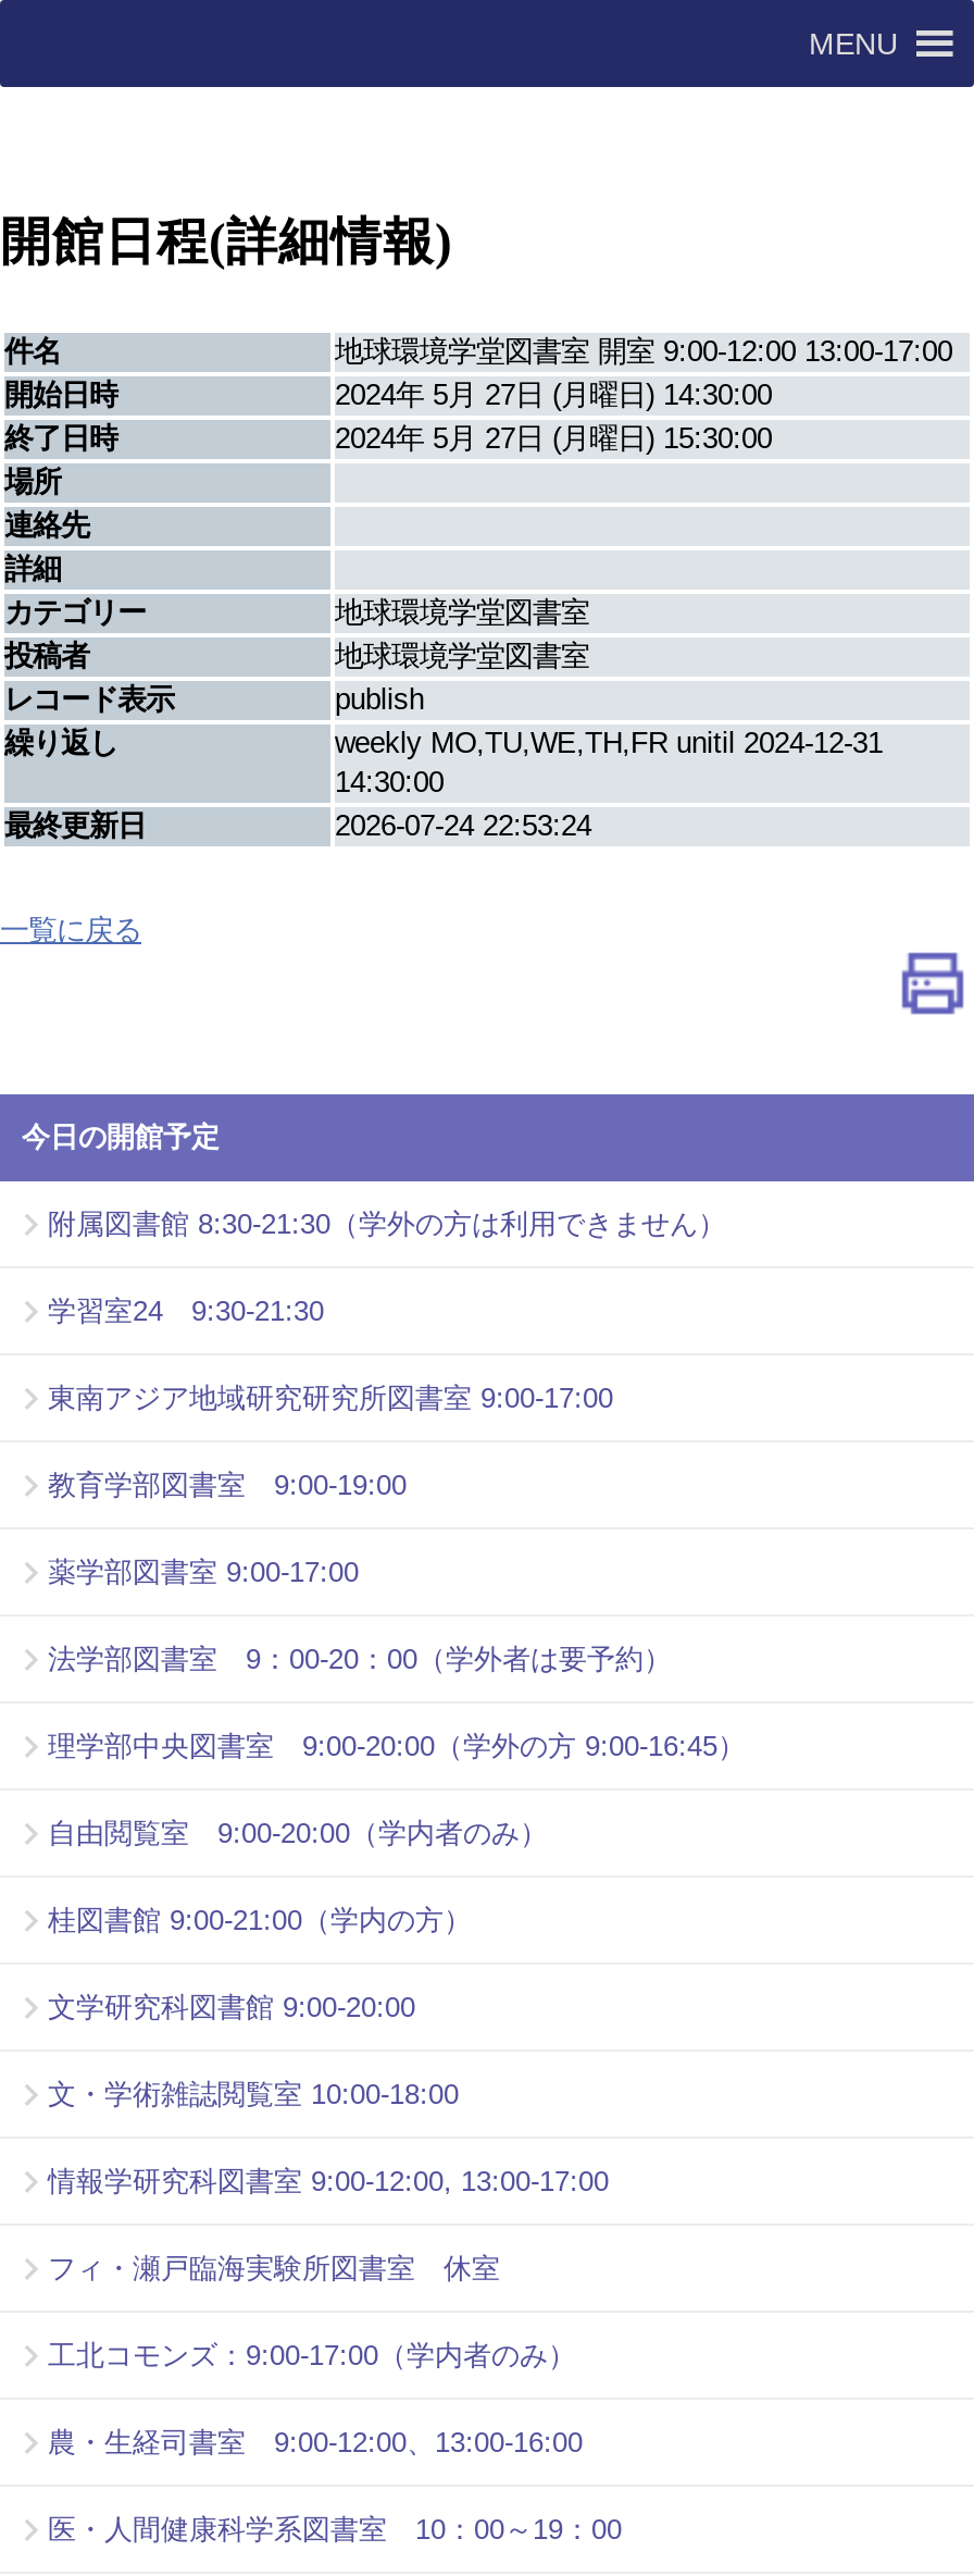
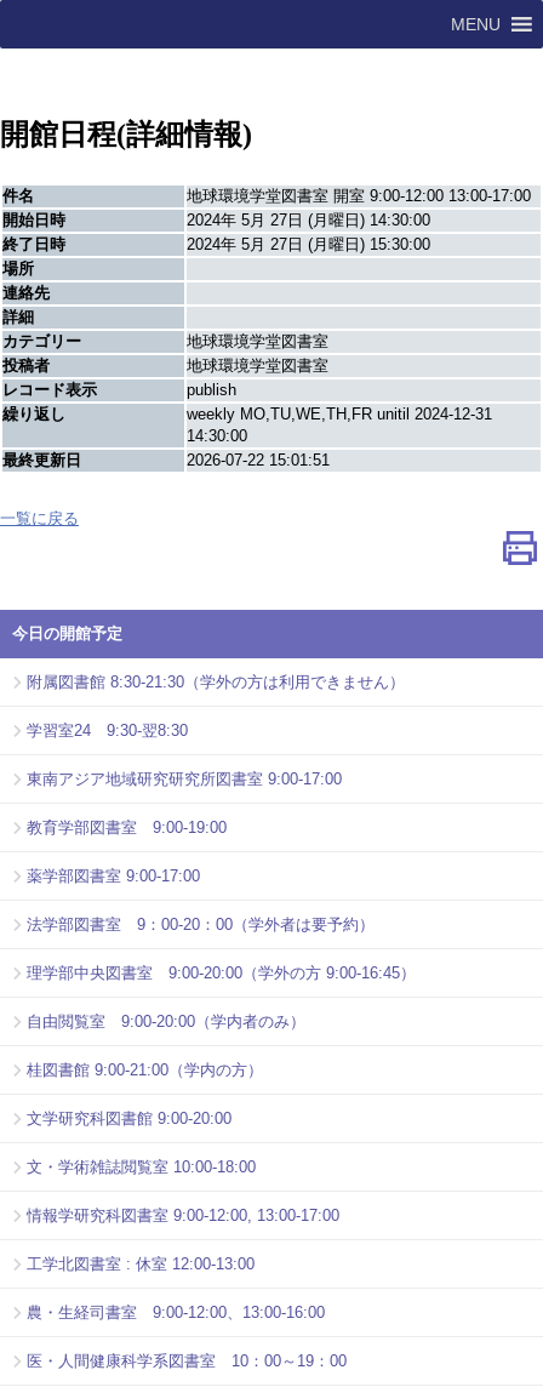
- 2026-07-24 22:53:24
+ 2026-07-22 15:01:51

- 学習室24 9:30-21:30
+ 学習室24 9:30-翌8:30

- フィ・瀬戸臨海実験所図書室 休室
- 工北コモンズ：9:00-17:00（学内者のみ）
+ 工学北図書室 : 休室 12:00-13:00
